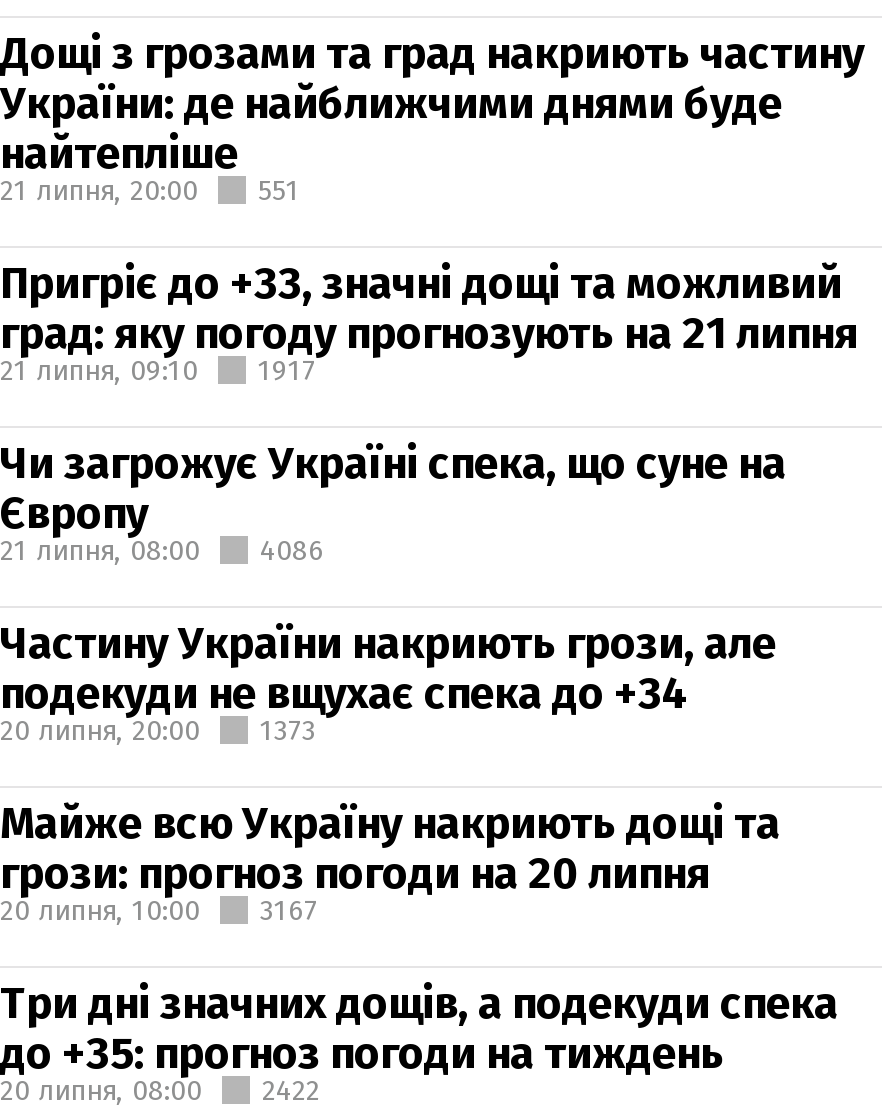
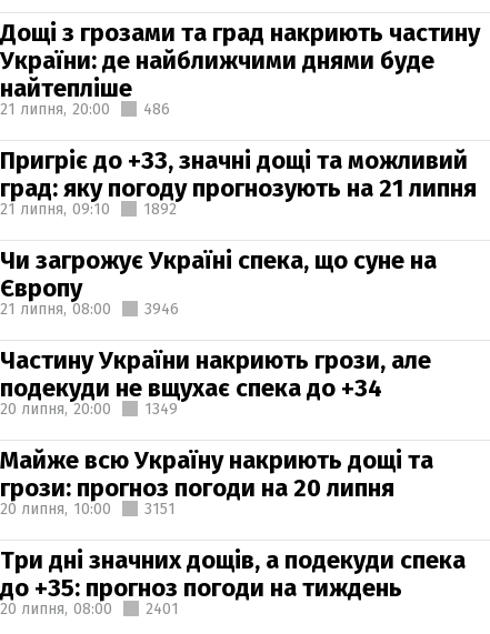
- 21 липня, 20:00 551
+ 21 липня, 20:00 486

- 1917
+ 1892

- 21 липня, 08:00 4086
+ 21 липня, 08:00 3946

- 20 липня, 20:00 1373
+ 20 липня, 20:00 1349

- 20 липня, 10:00 3167
+ 20 липня, 10:00 3151

- 20 липня, 08:00 2422
+ 20 липня, 08:00 2401
